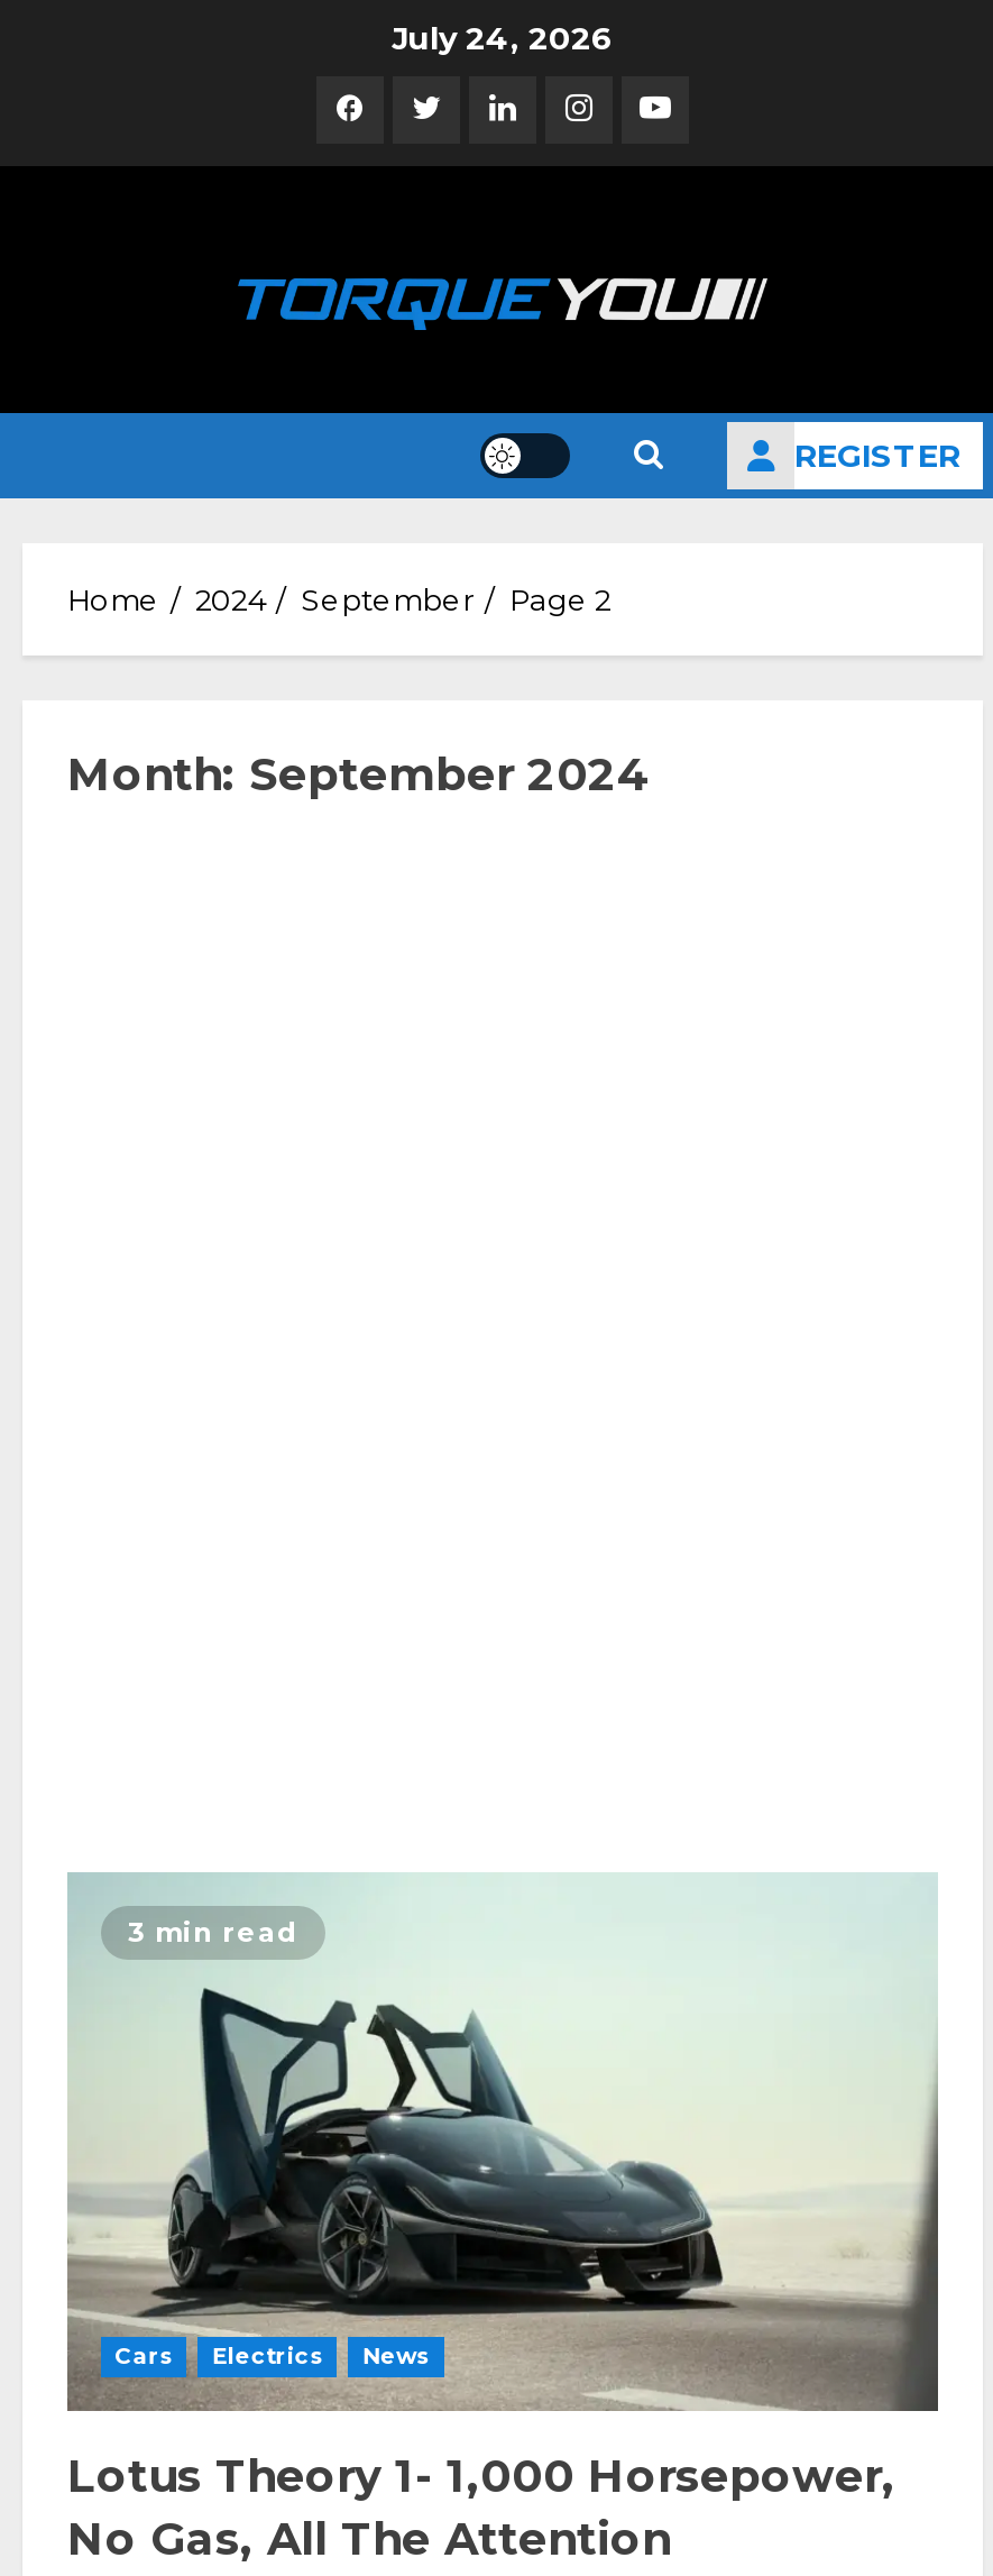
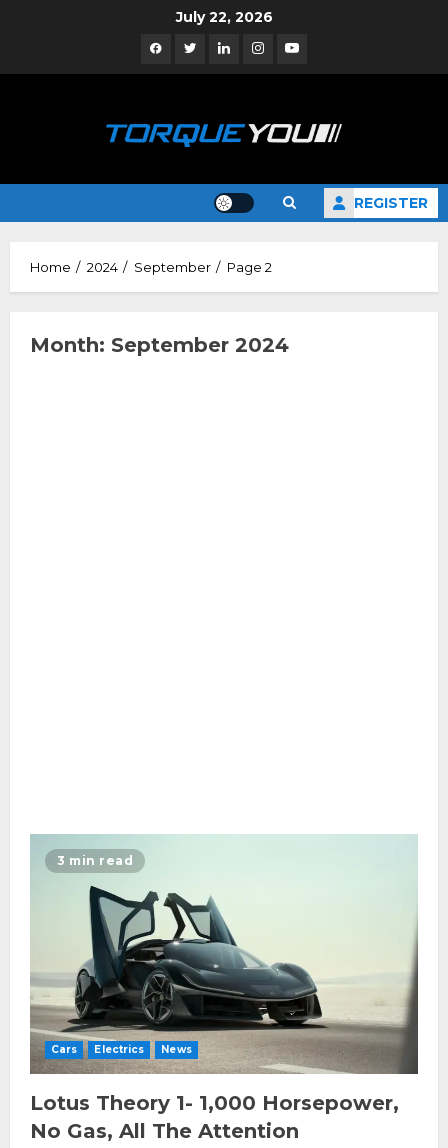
- July 24, 2026
+ July 22, 2026
